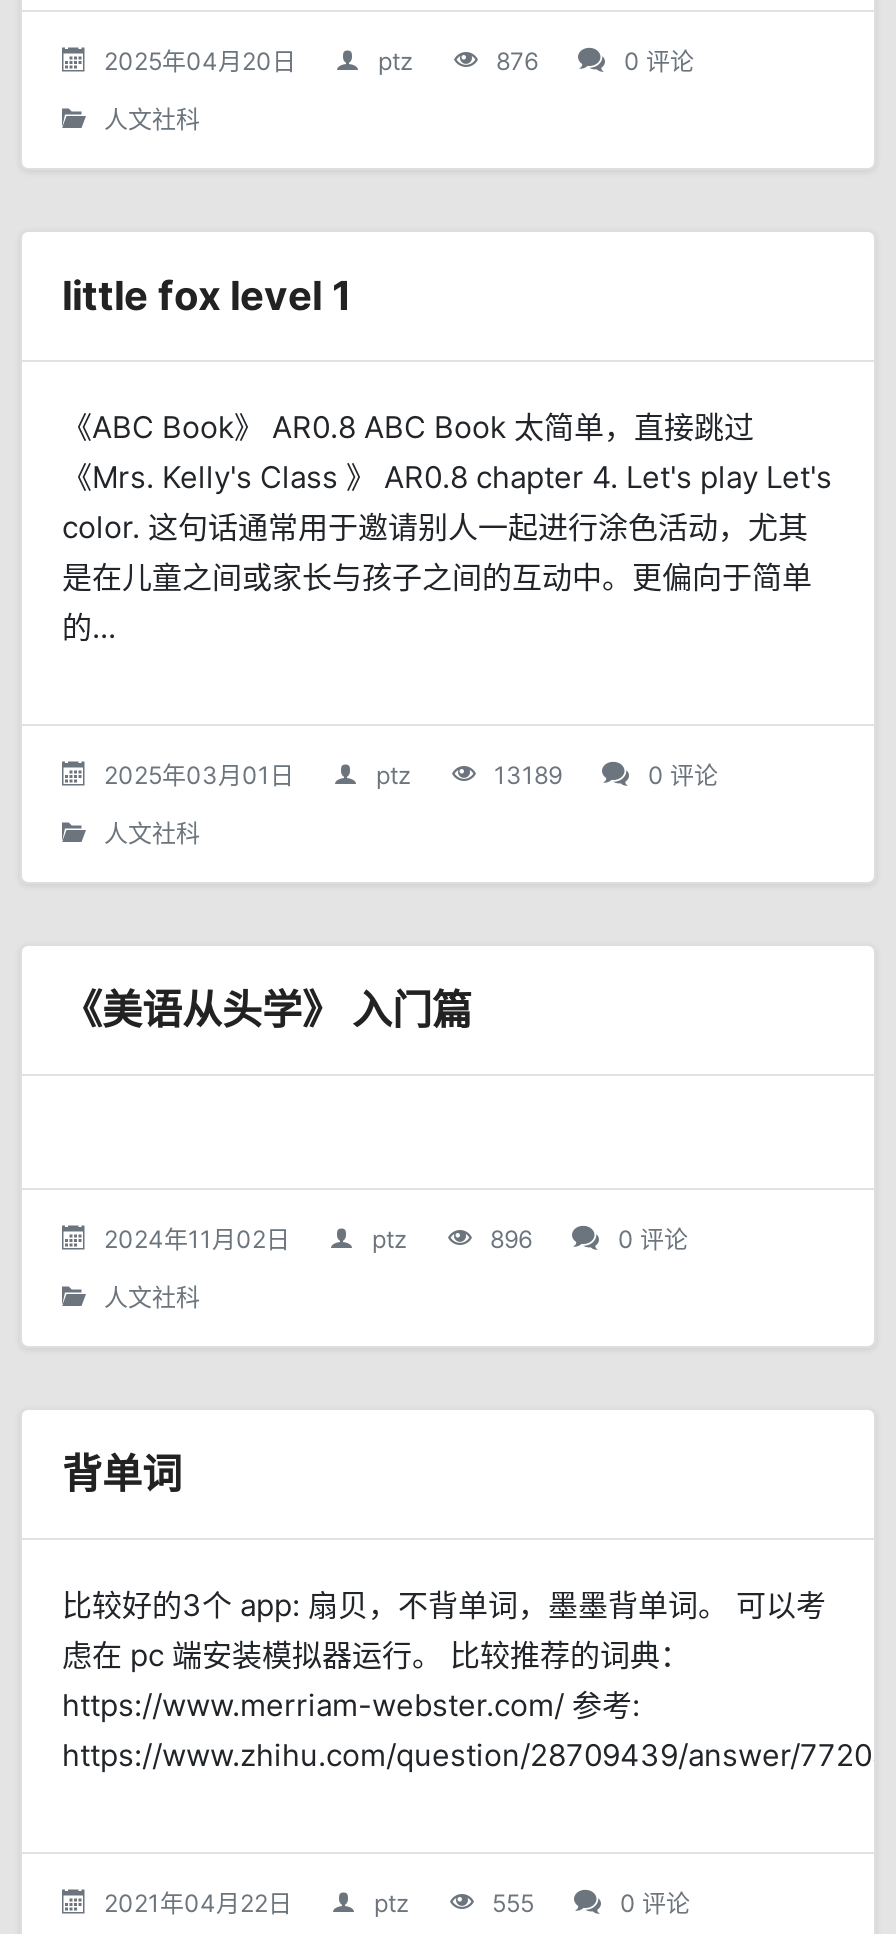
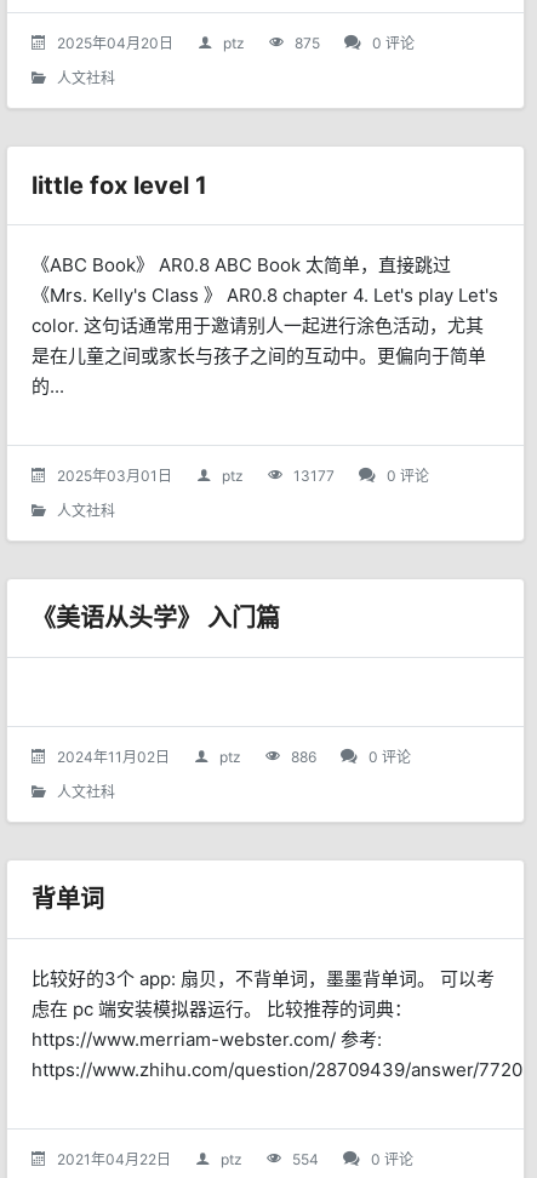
- 876
+ 875

- 13189
+ 13177

- 896
+ 886

- 555
+ 554
